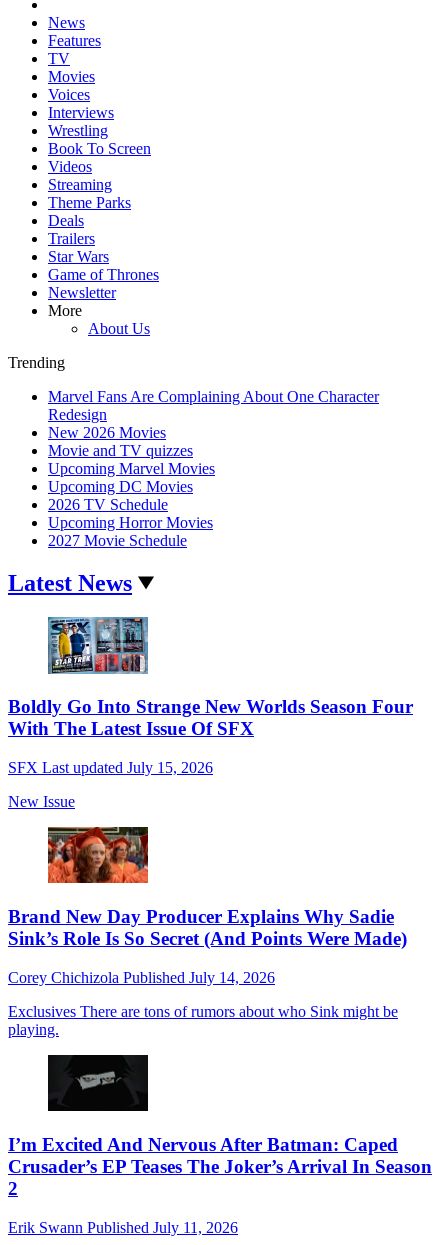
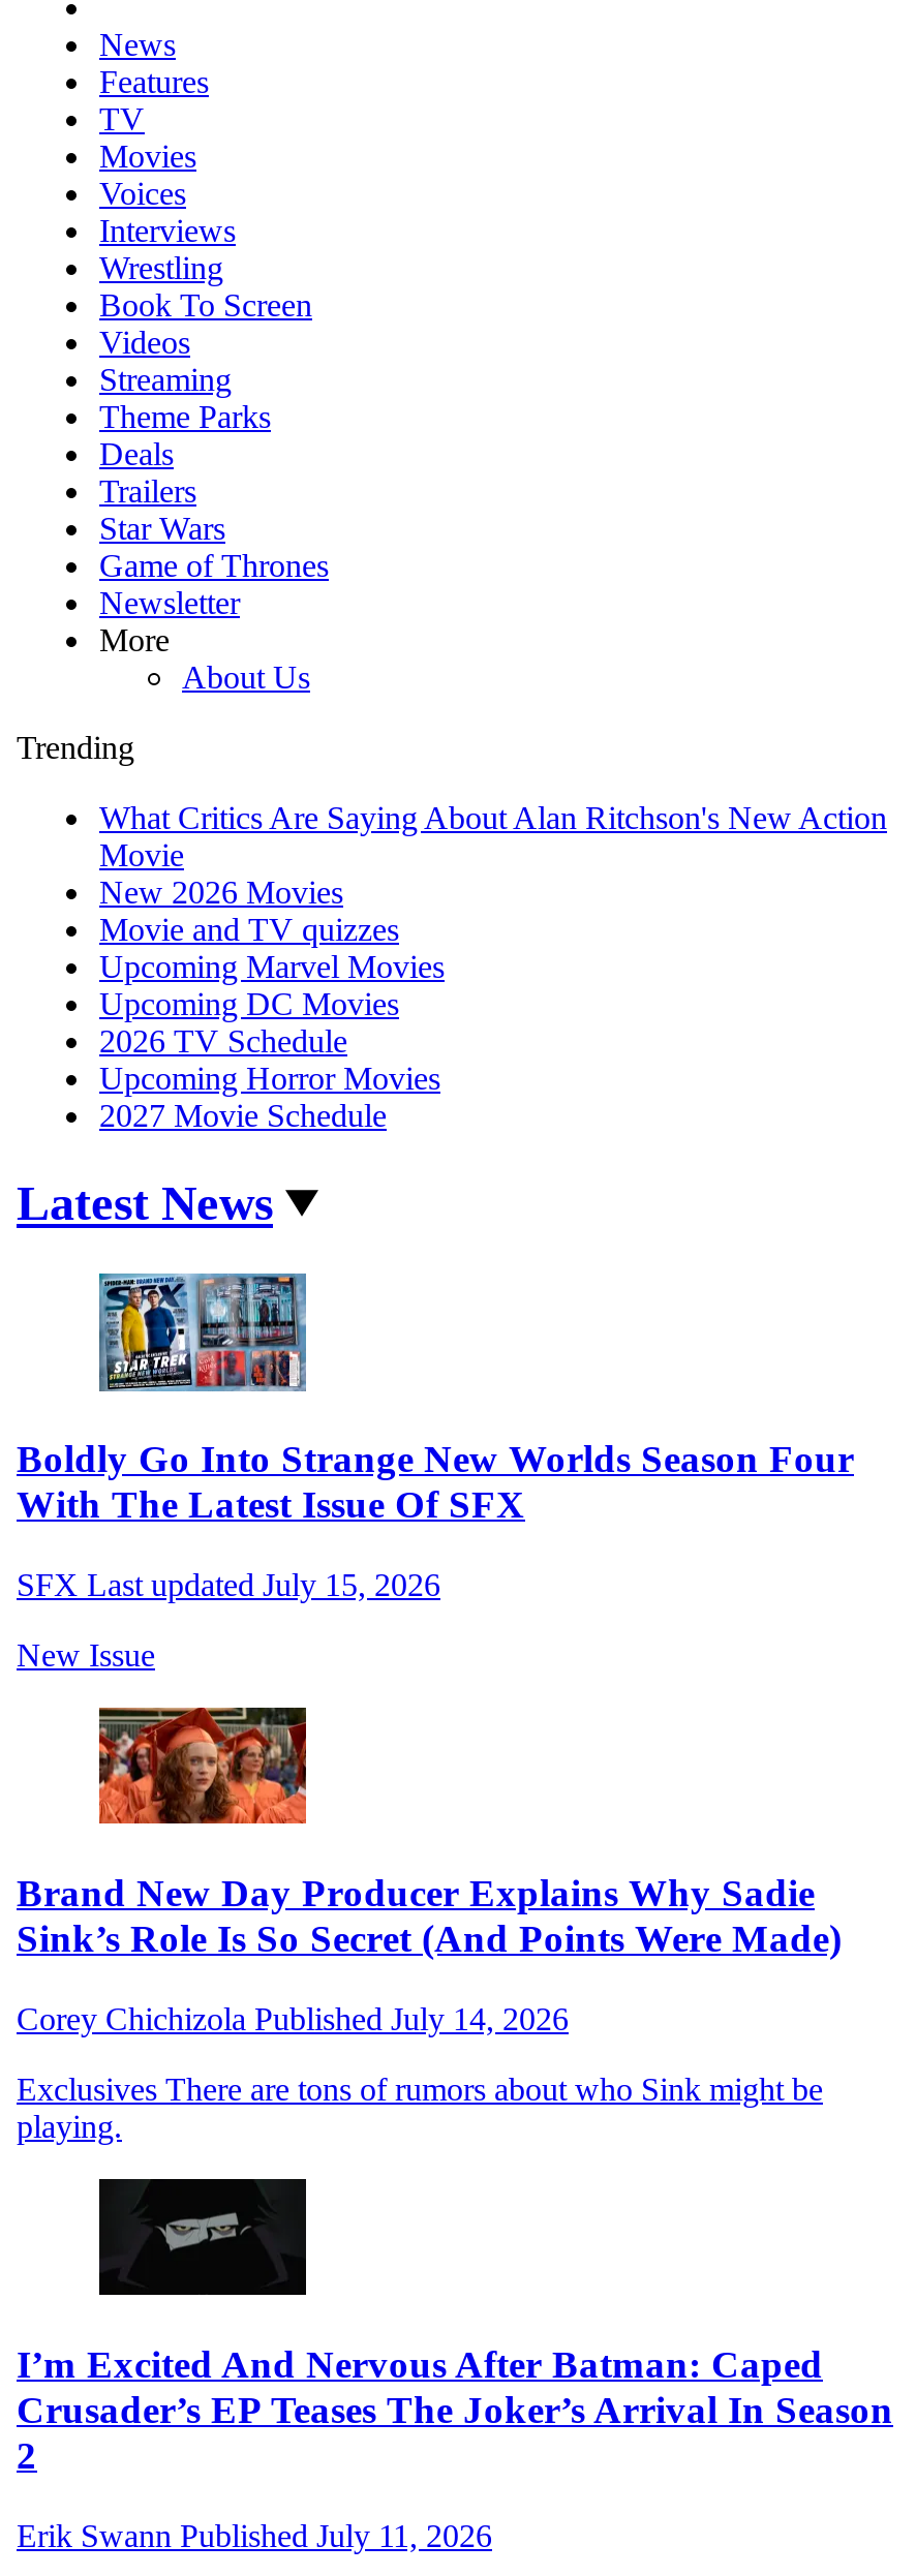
- Marvel Fans Are Complaining About One Character
- Redesign
+ What Critics Are Saying About Alan Ritchson's New Action
+ Movie
